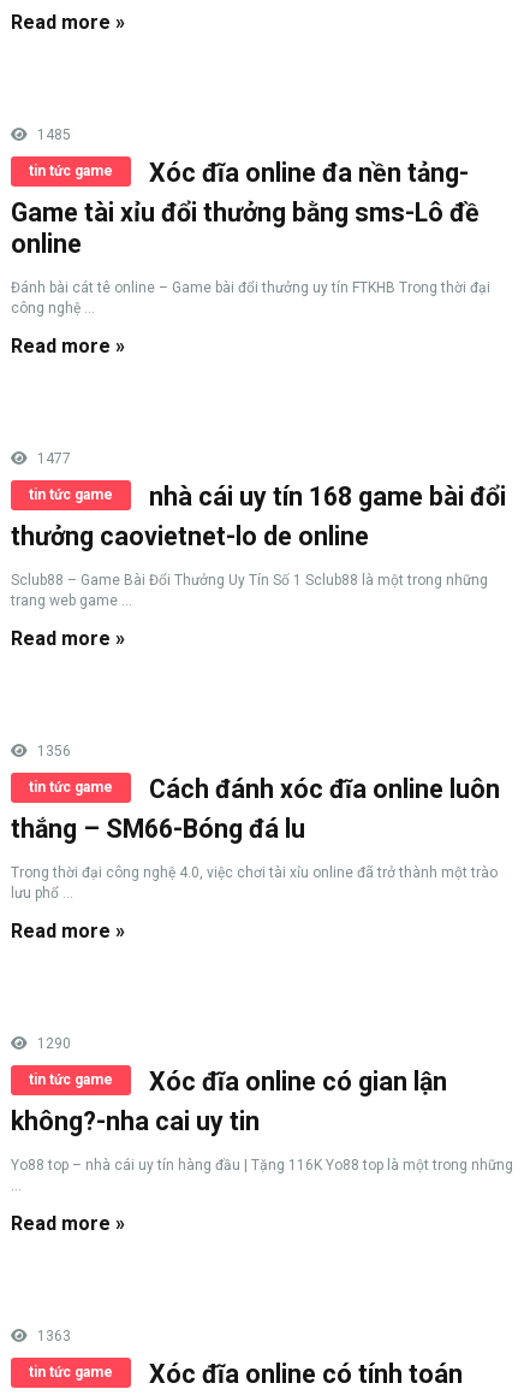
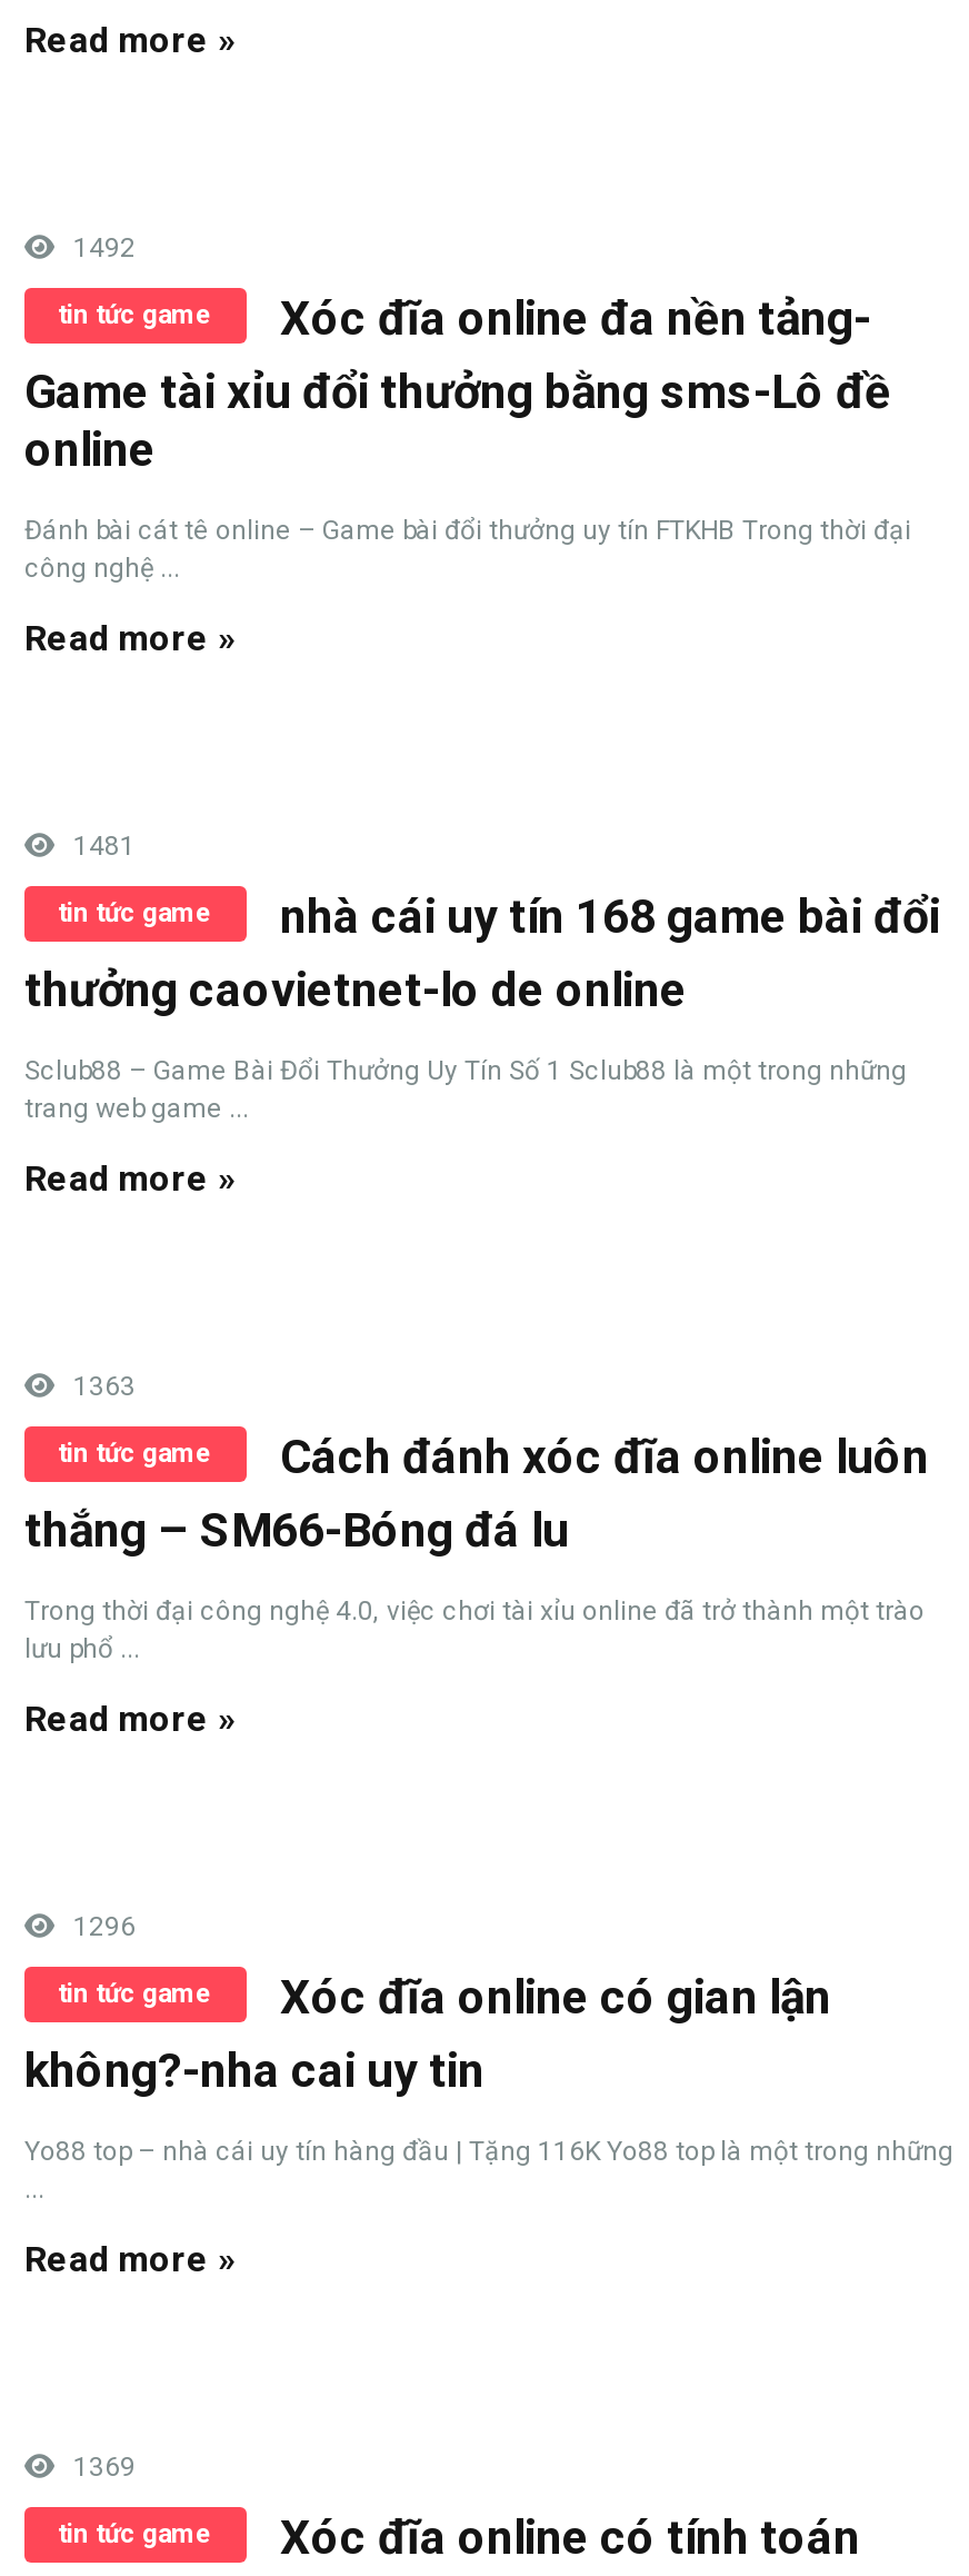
- 1485
+ 1492

- 1477
+ 1481

- 1356
+ 1363

- 1290
+ 1296

- 1363
+ 1369
